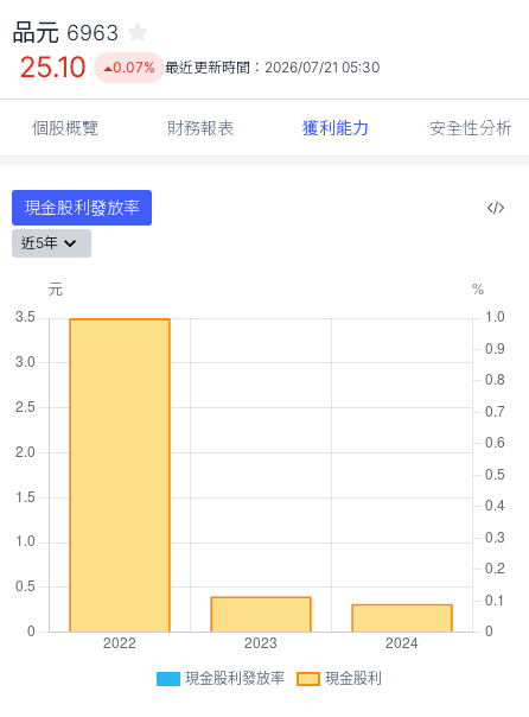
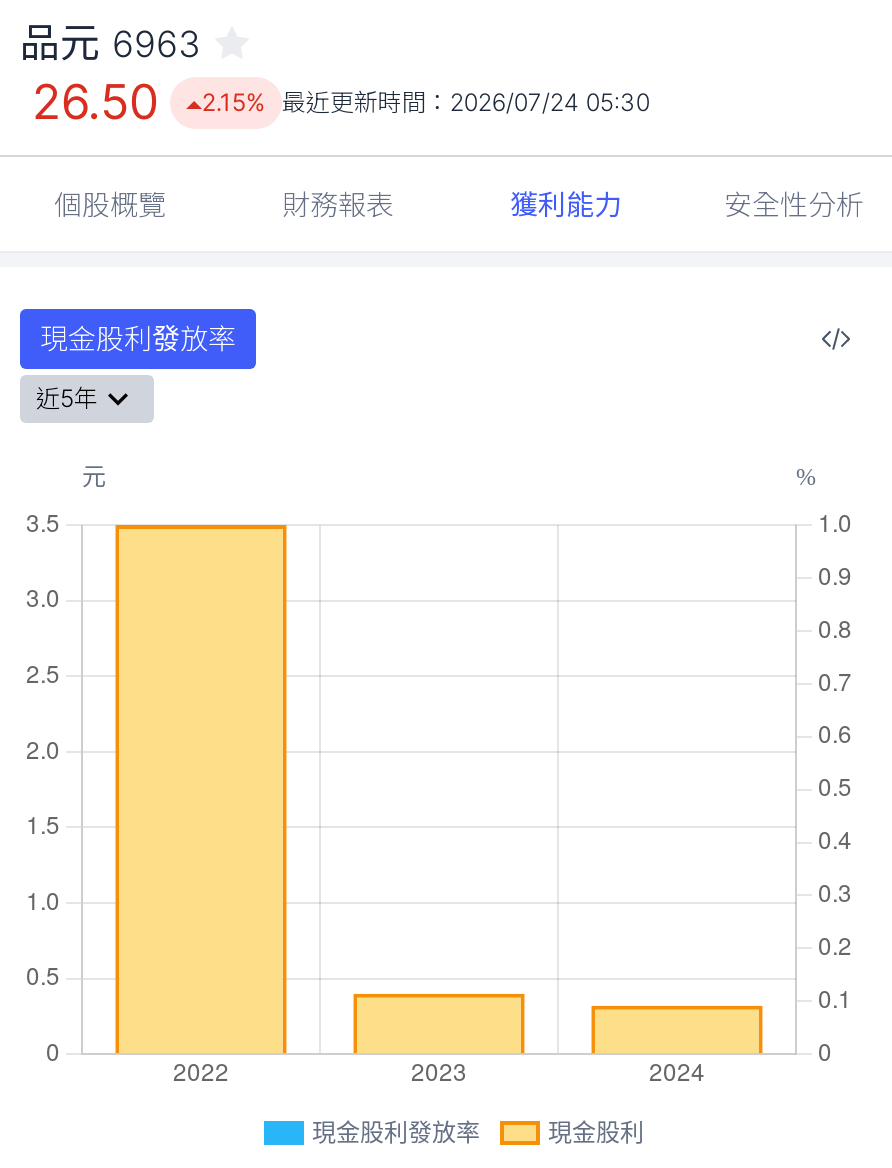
- 25.10
+ 26.50

- 0.07% 最近更新時間：2026/07/21 05:30
+ 2.15% 最近更新時間：2026/07/24 05:30
